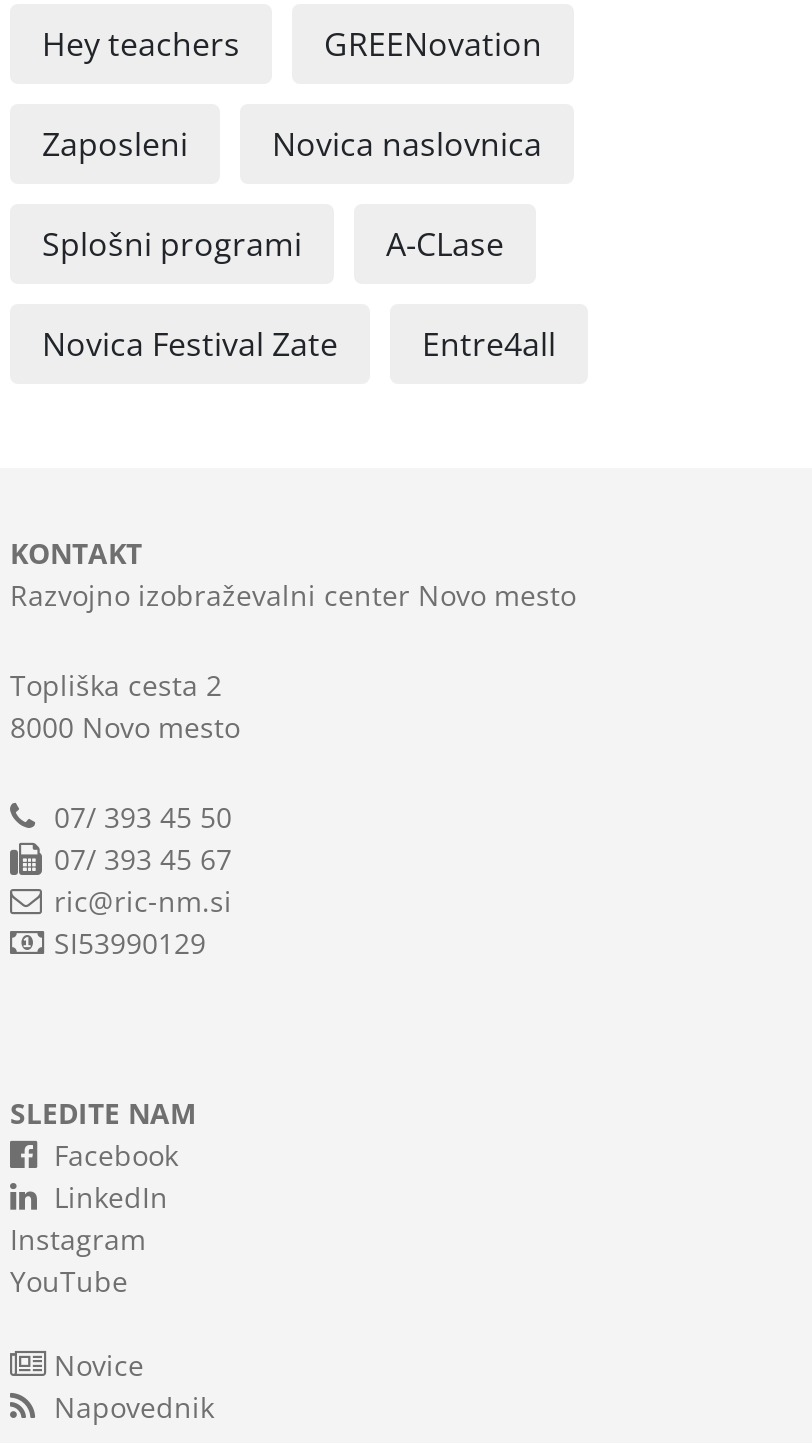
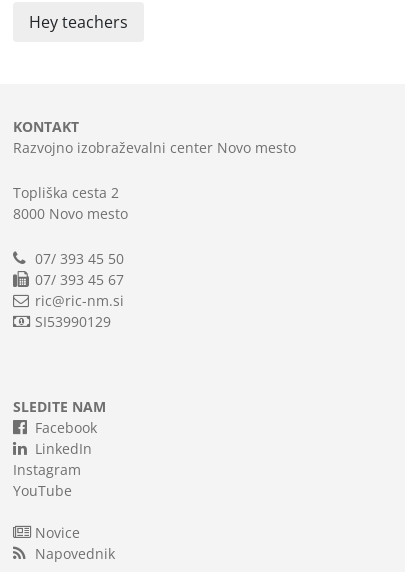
- GREENovation
- Zaposleni
- Novica naslovnica
- Splošni programi
- A-CLase
- Novica Festival Zate
- Entre4all
